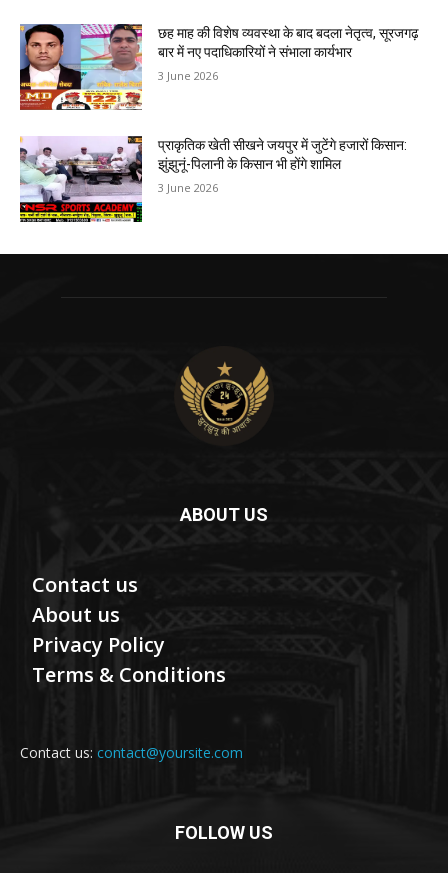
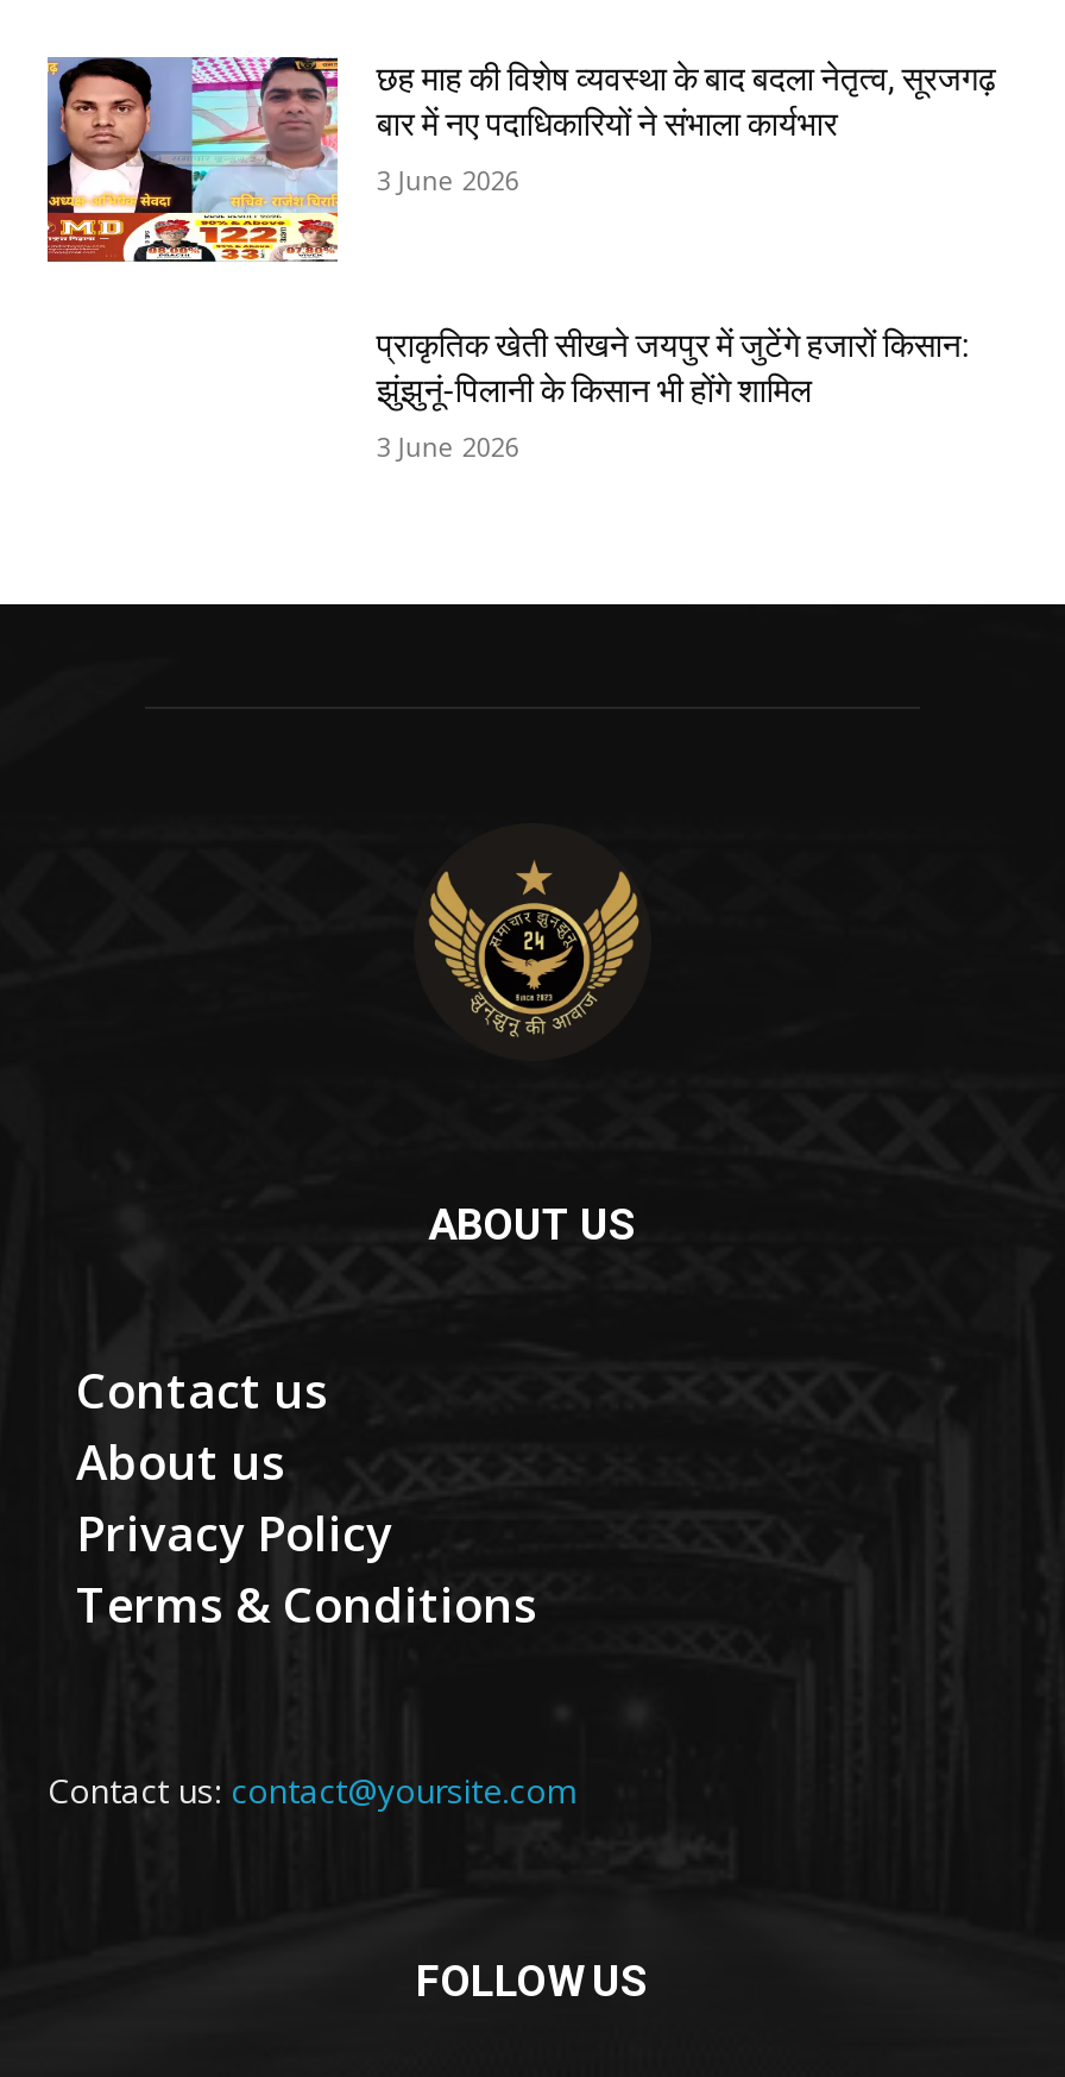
- [image]
